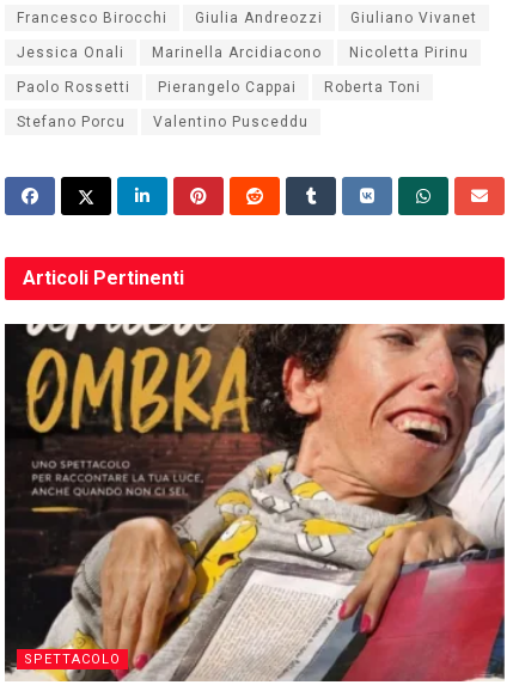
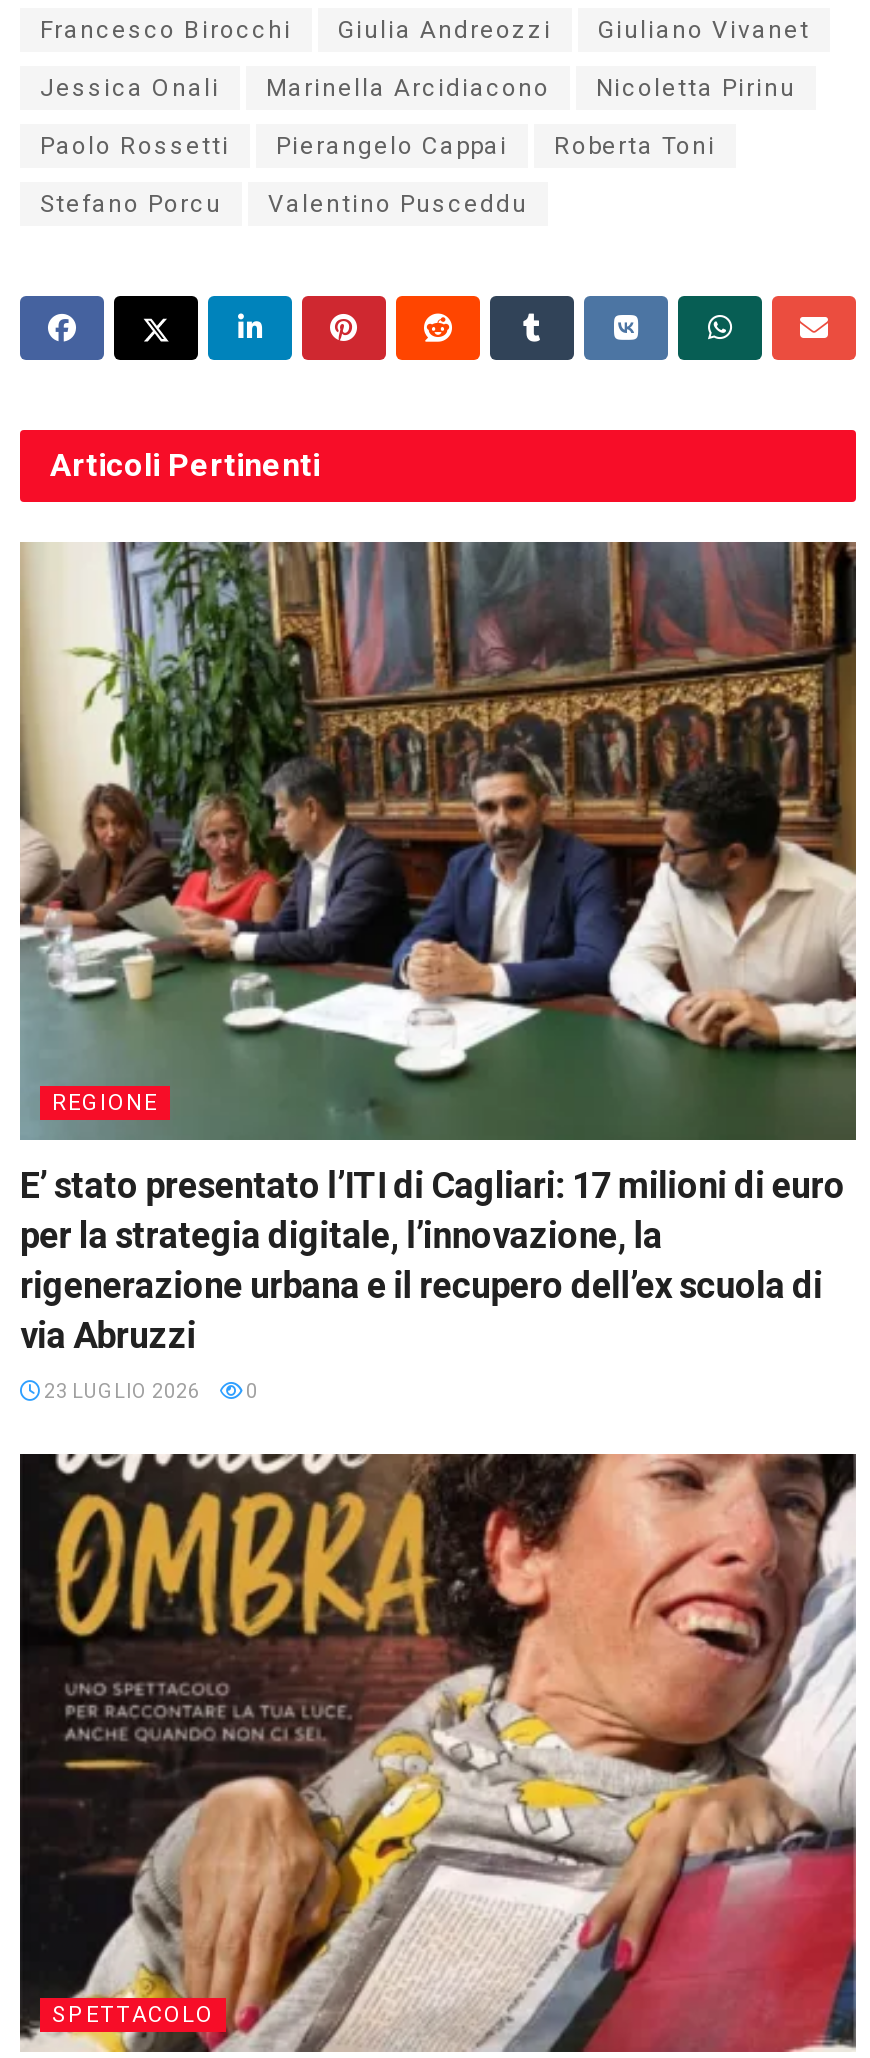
+ [image]
+ REGIONE
+ E’ stato presentato l’ITI di Cagliari: 17 milioni di euro
+ per la strategia digitale, l’innovazione, la
+ rigenerazione urbana e il recupero dell’ex scuola di
+ via Abruzzi
+ 23 LUGLIO 2026
+ 0
